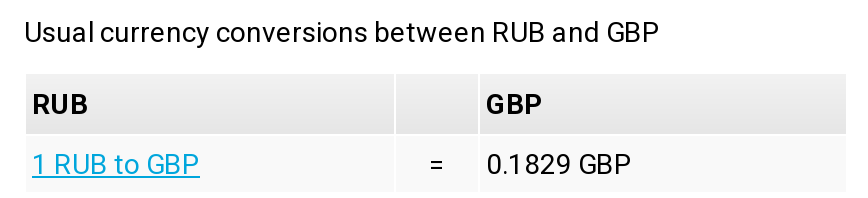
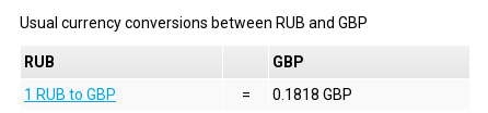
- 0.1829 GBP
+ 0.1818 GBP
